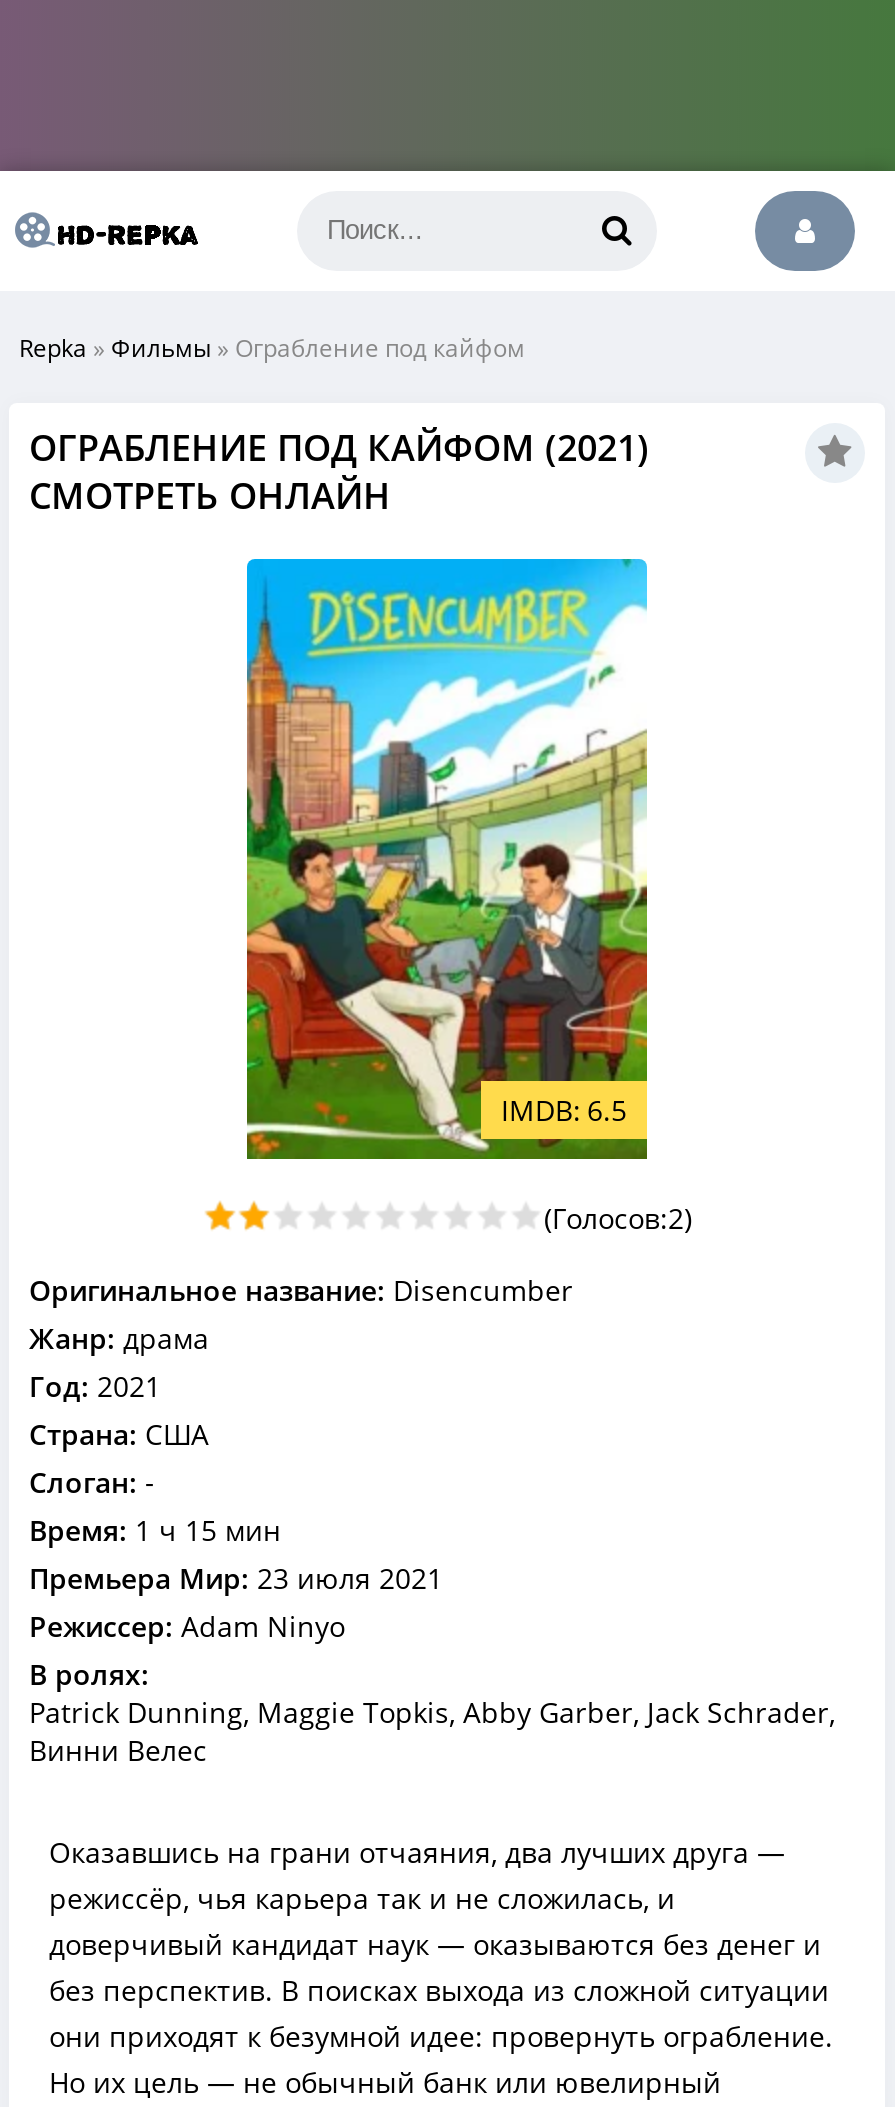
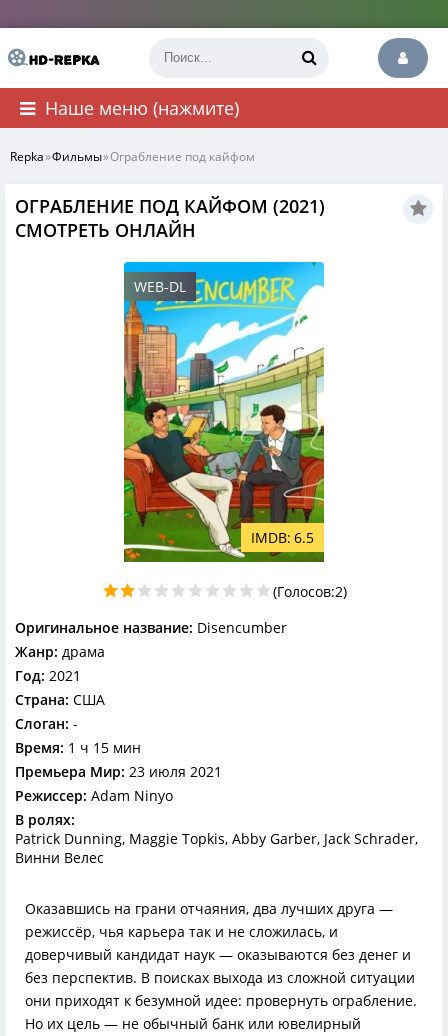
+ Наше меню (нажмите)

+ WEB-DL
